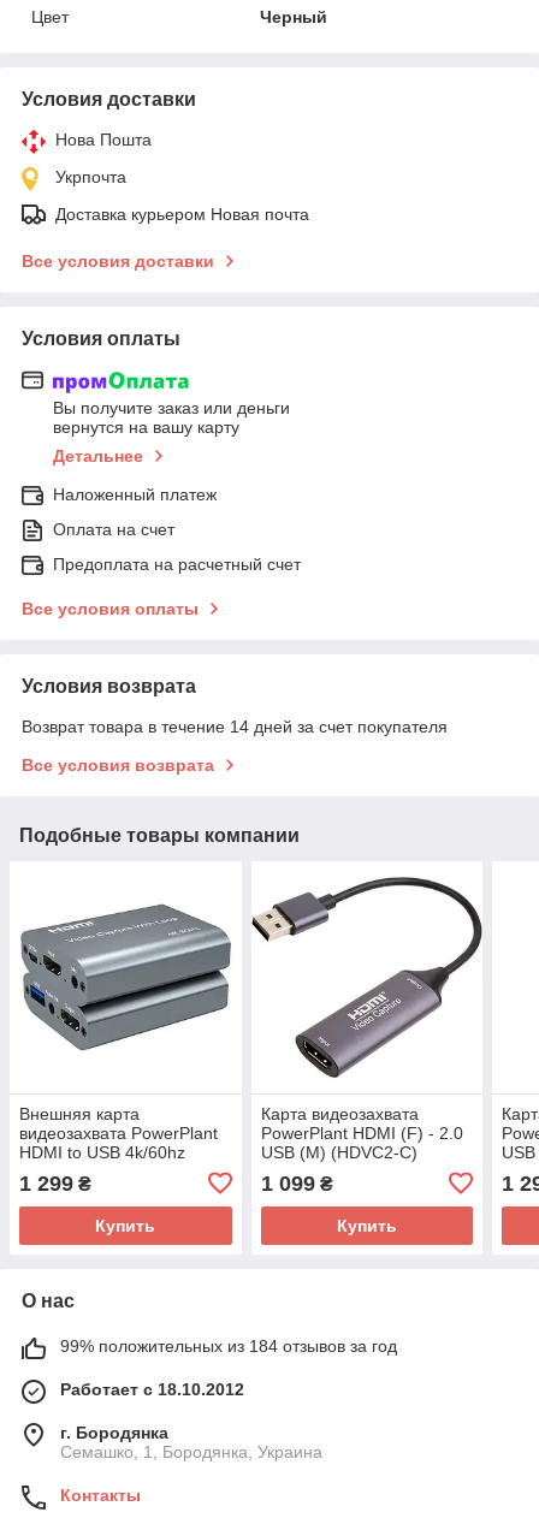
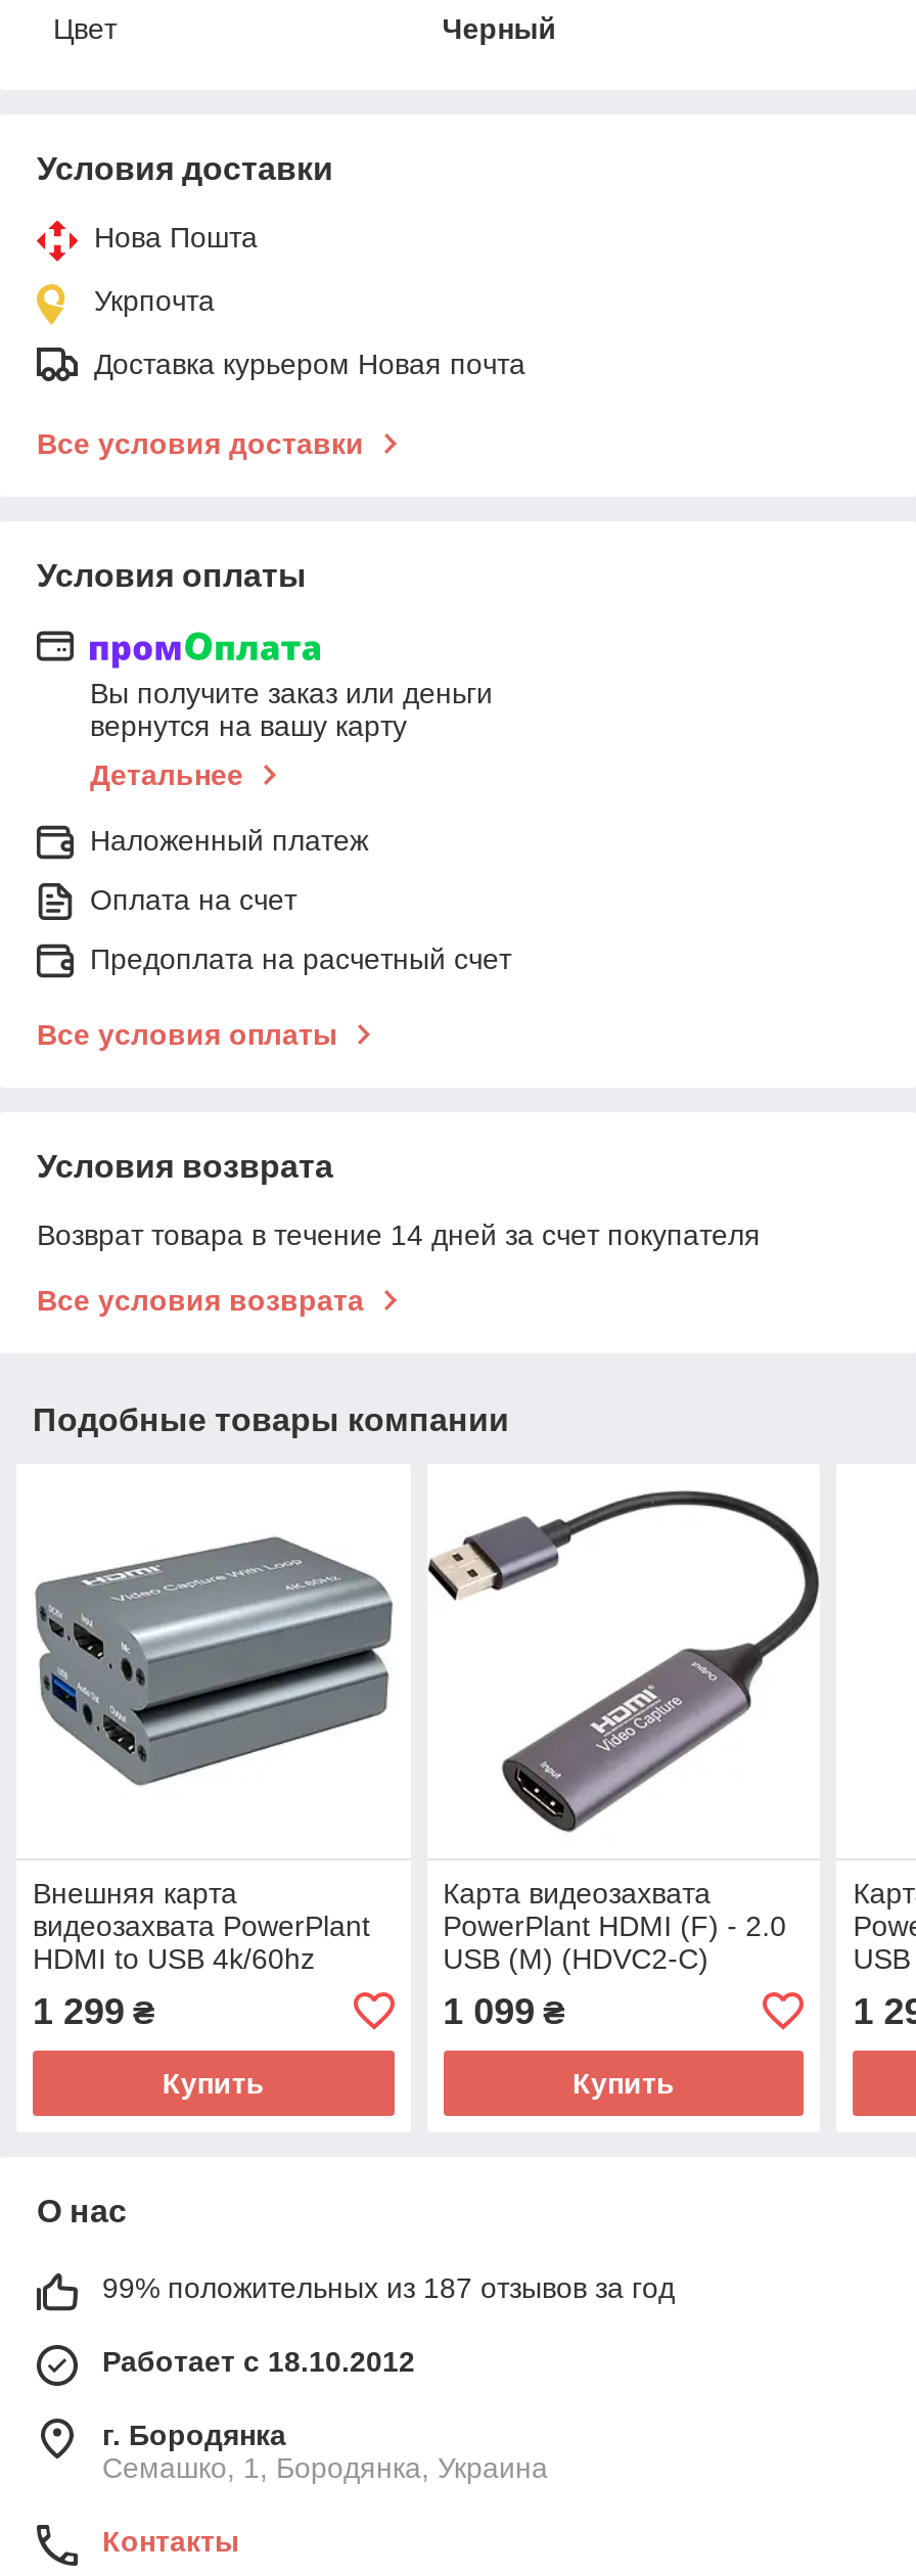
- 99% положительных из 184 отзывов за год
+ 99% положительных из 187 отзывов за год
